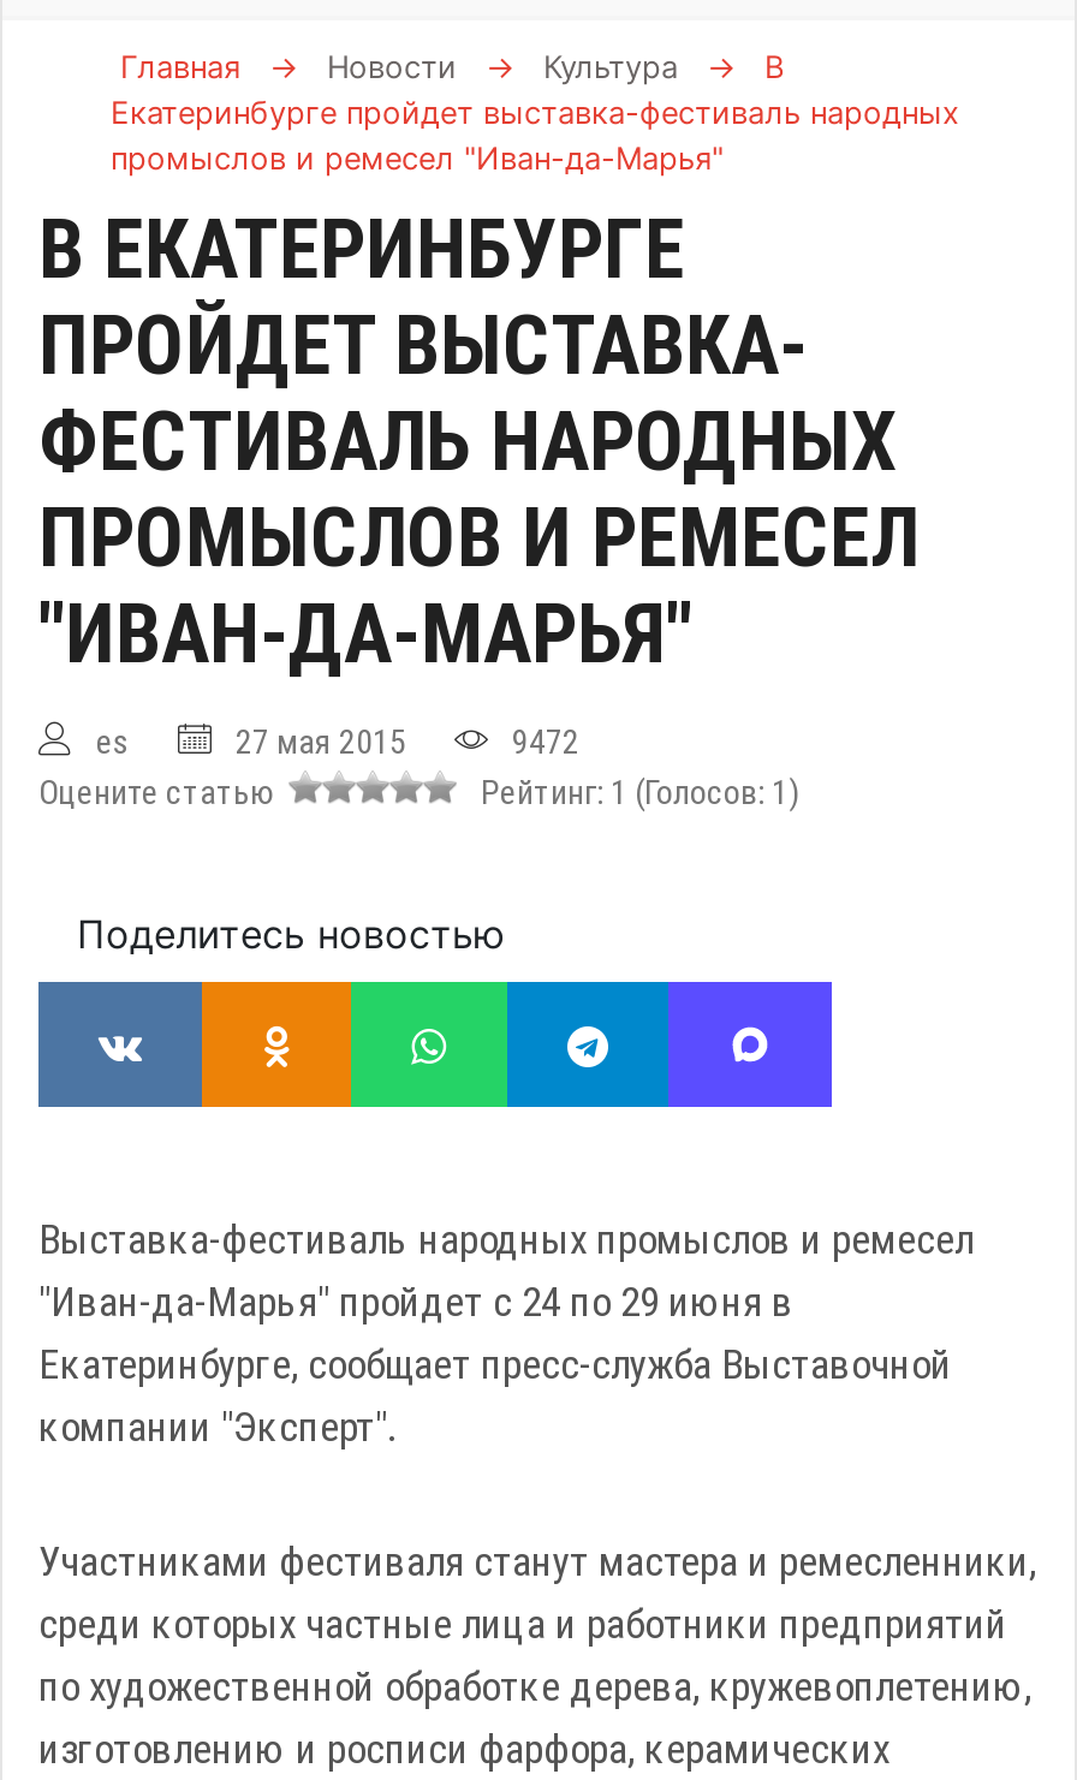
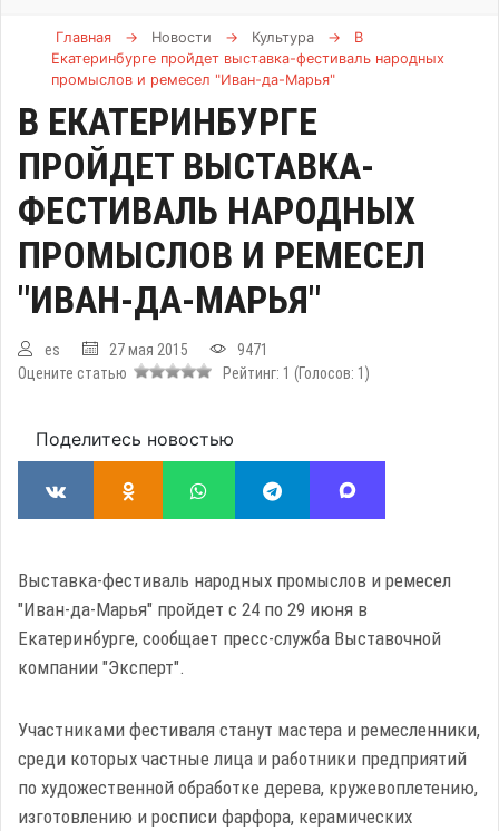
- 9472
+ 9471
